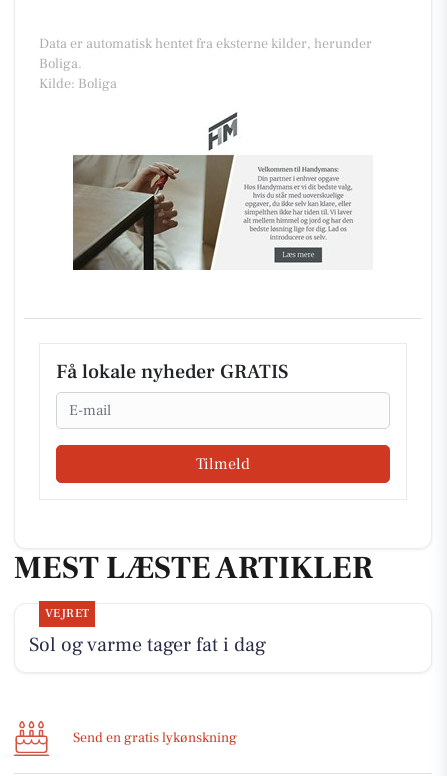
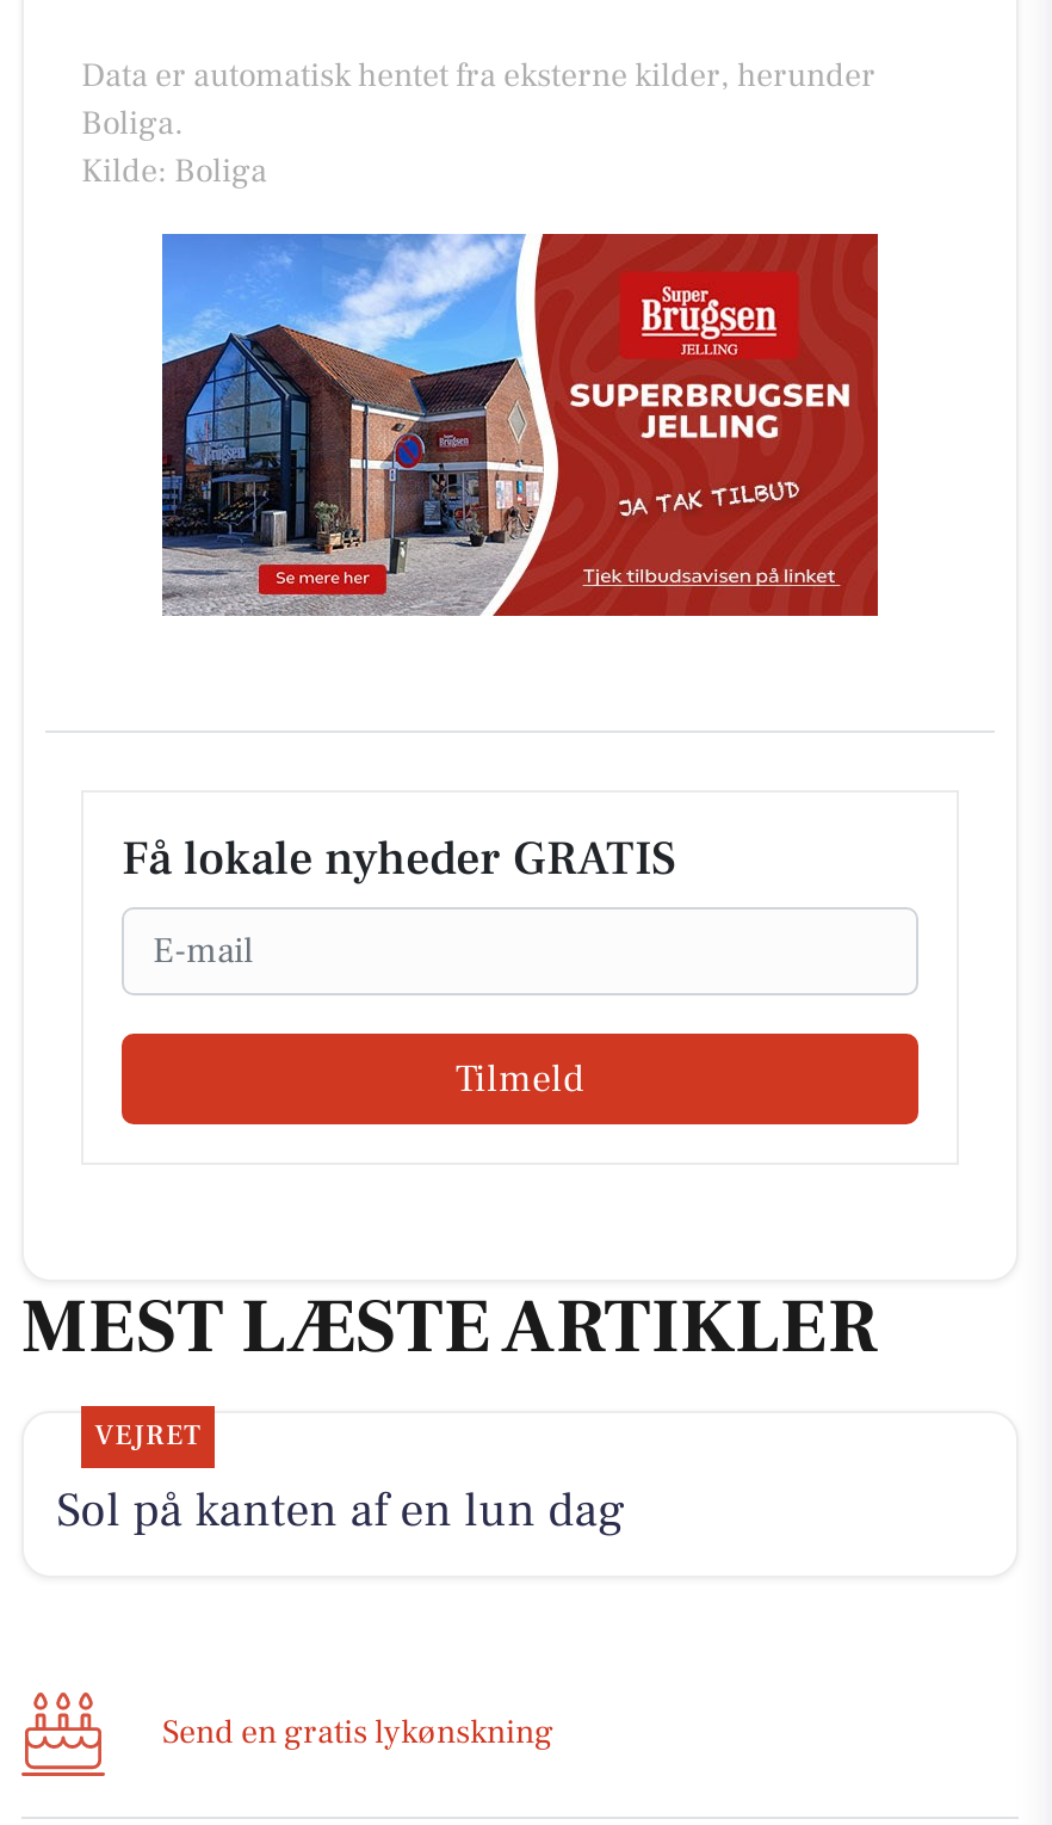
- [image]
+ [image]

- Sol og varme tager fat i dag
+ Sol på kanten af en lun dag
